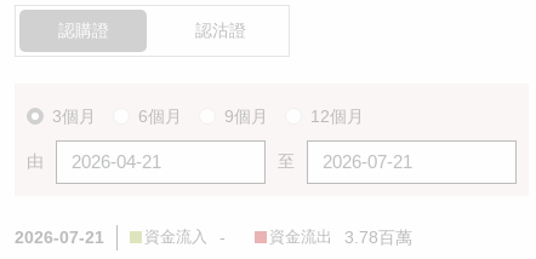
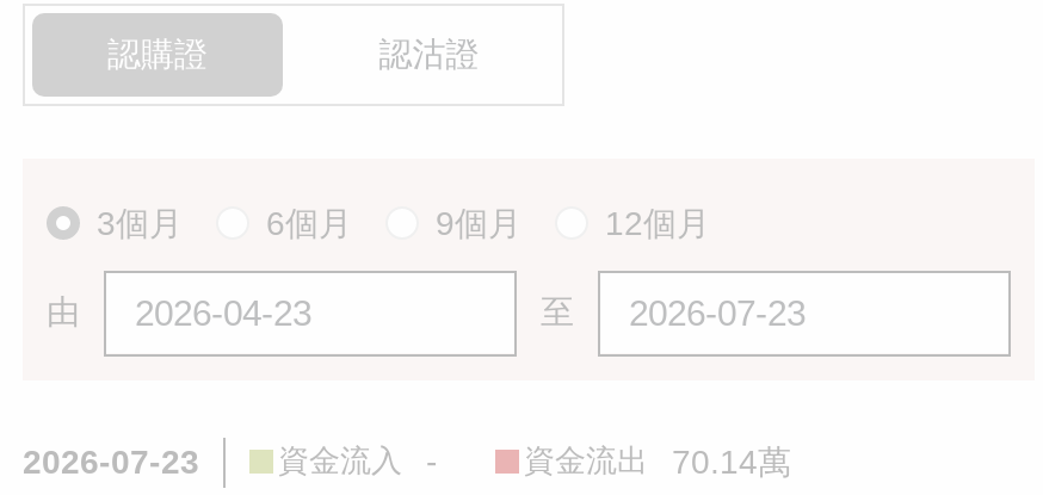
- 2026-07-21
+ 2026-07-23

- 資金流出 3.78百萬
+ 資金流出 70.14萬
